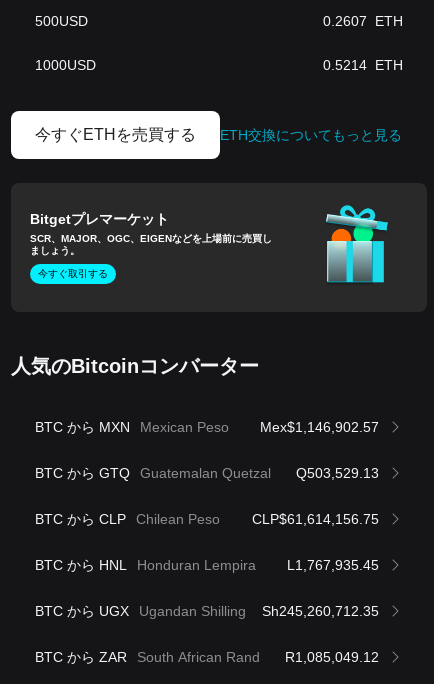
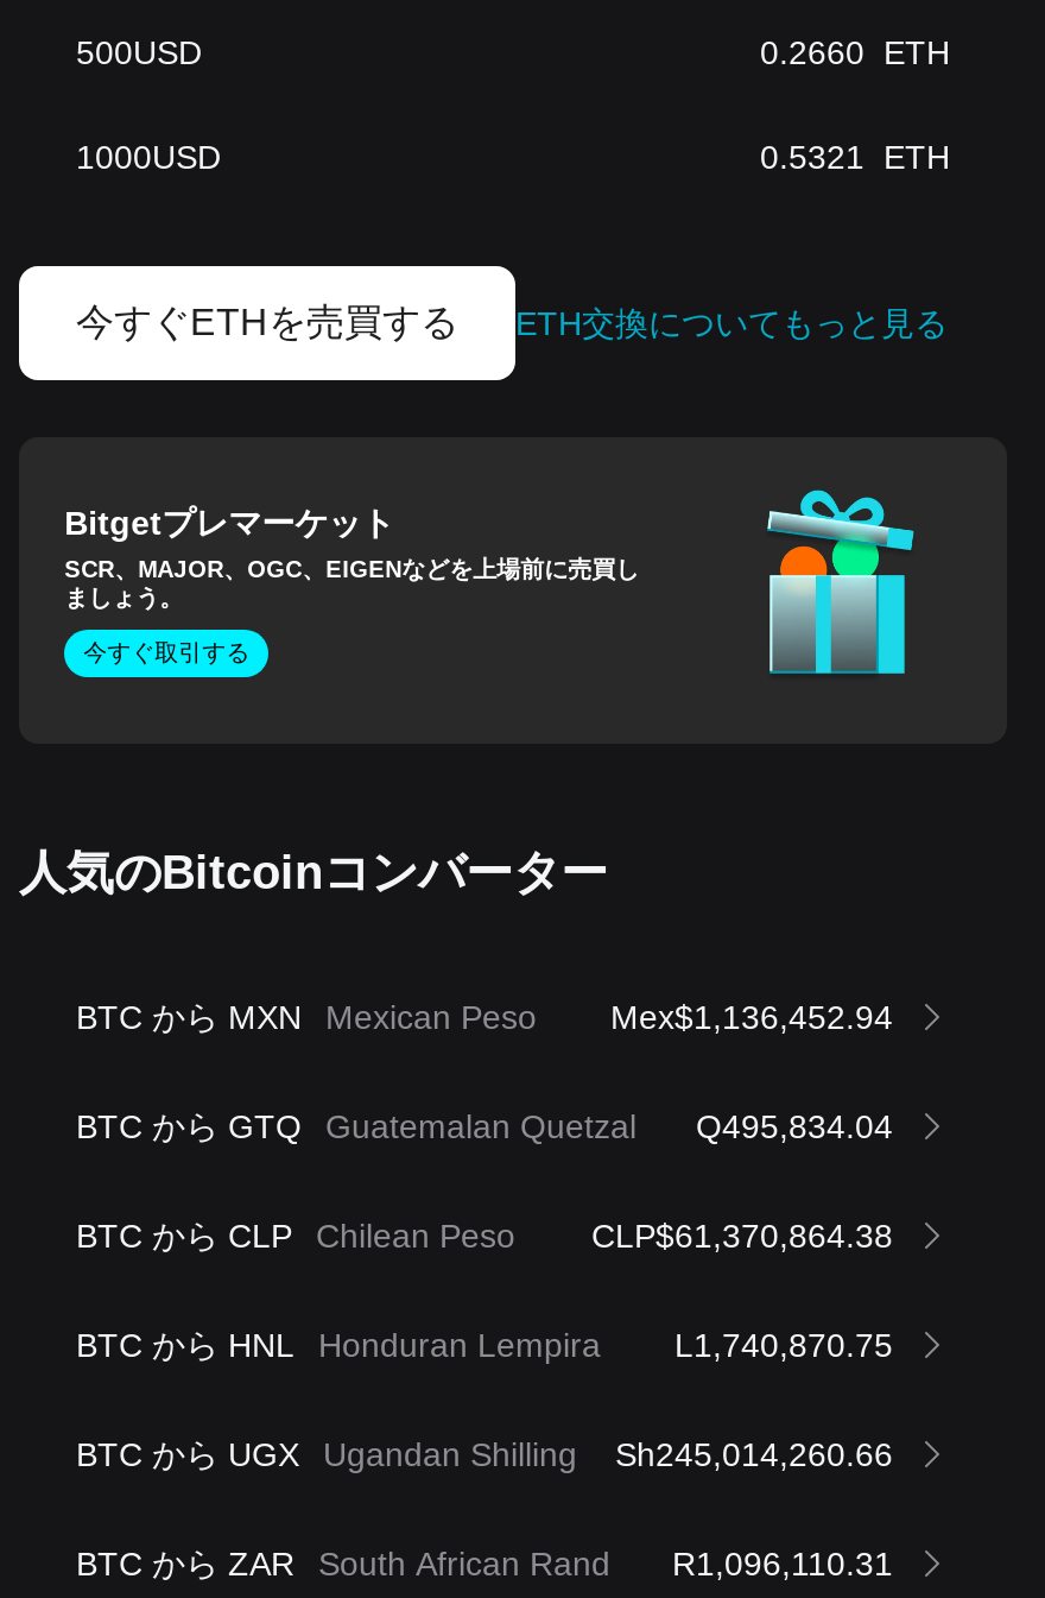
- 0.2607 ETH
+ 0.2660 ETH

- 0.5214 ETH
+ 0.5321 ETH

- BTC から MXN Mexican Peso Mex$1,146,902.57
+ BTC から MXN Mexican Peso Mex$1,136,452.94

- BTC から GTQ Guatemalan Quetzal Q503,529.13
+ BTC から GTQ Guatemalan Quetzal Q495,834.04

- BTC から CLP Chilean Peso CLP$61,614,156.75
+ BTC から CLP Chilean Peso CLP$61,370,864.38

- BTC から HNL Honduran Lempira L1,767,935.45
+ BTC から HNL Honduran Lempira L1,740,870.75

- BTC から UGX Ugandan Shilling Sh245,260,712.35
+ BTC から UGX Ugandan Shilling Sh245,014,260.66

- BTC から ZAR South African Rand R1,085,049.12
+ BTC から ZAR South African Rand R1,096,110.31
